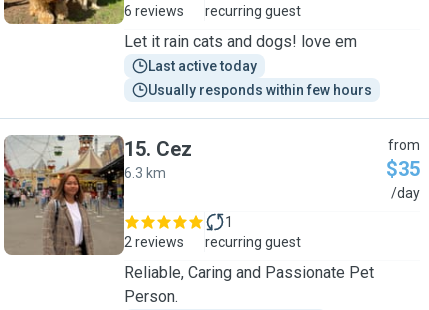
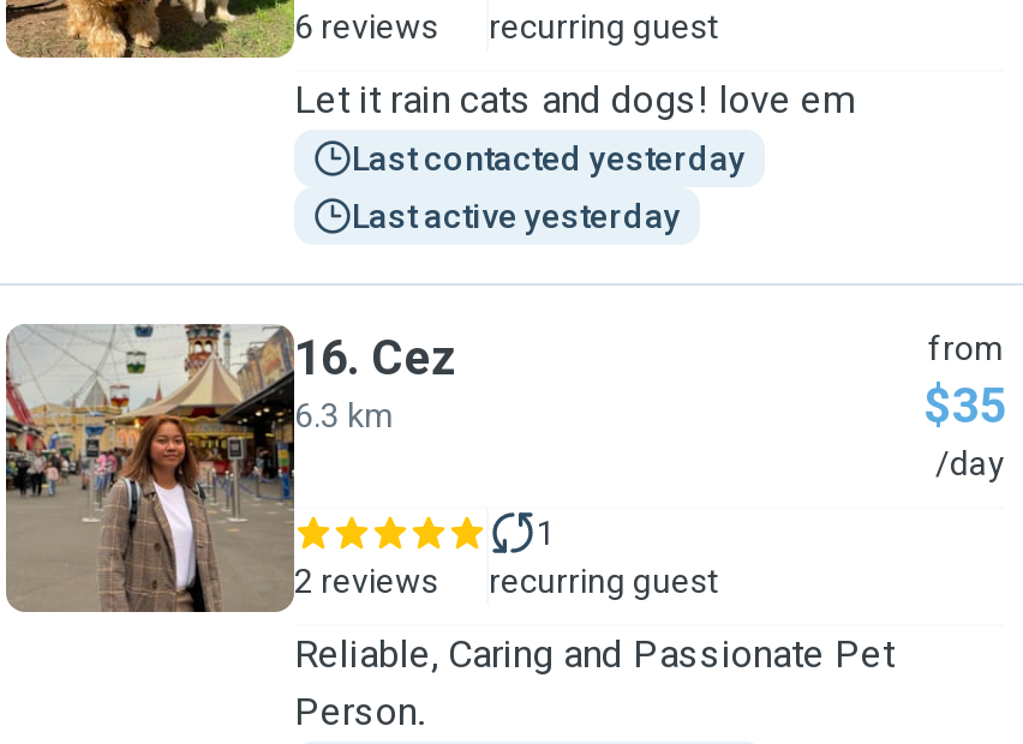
- Last active today
+ Last contacted yesterday

- Usually responds within few hours
+ Last active yesterday

- 15. Cez
+ 16. Cez
